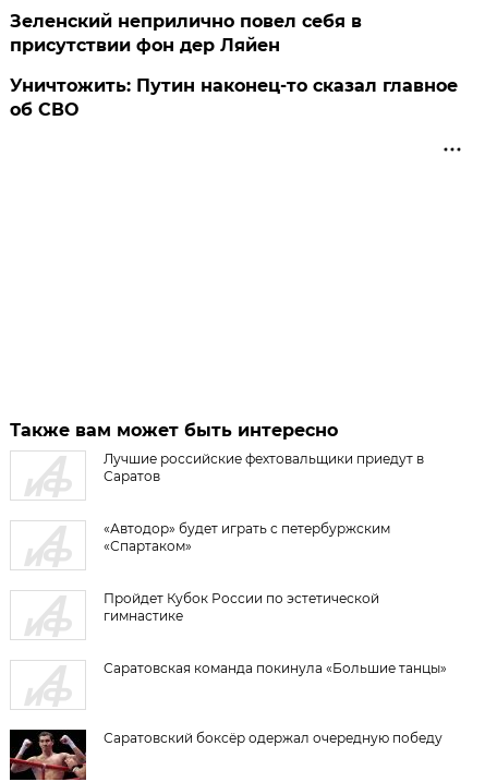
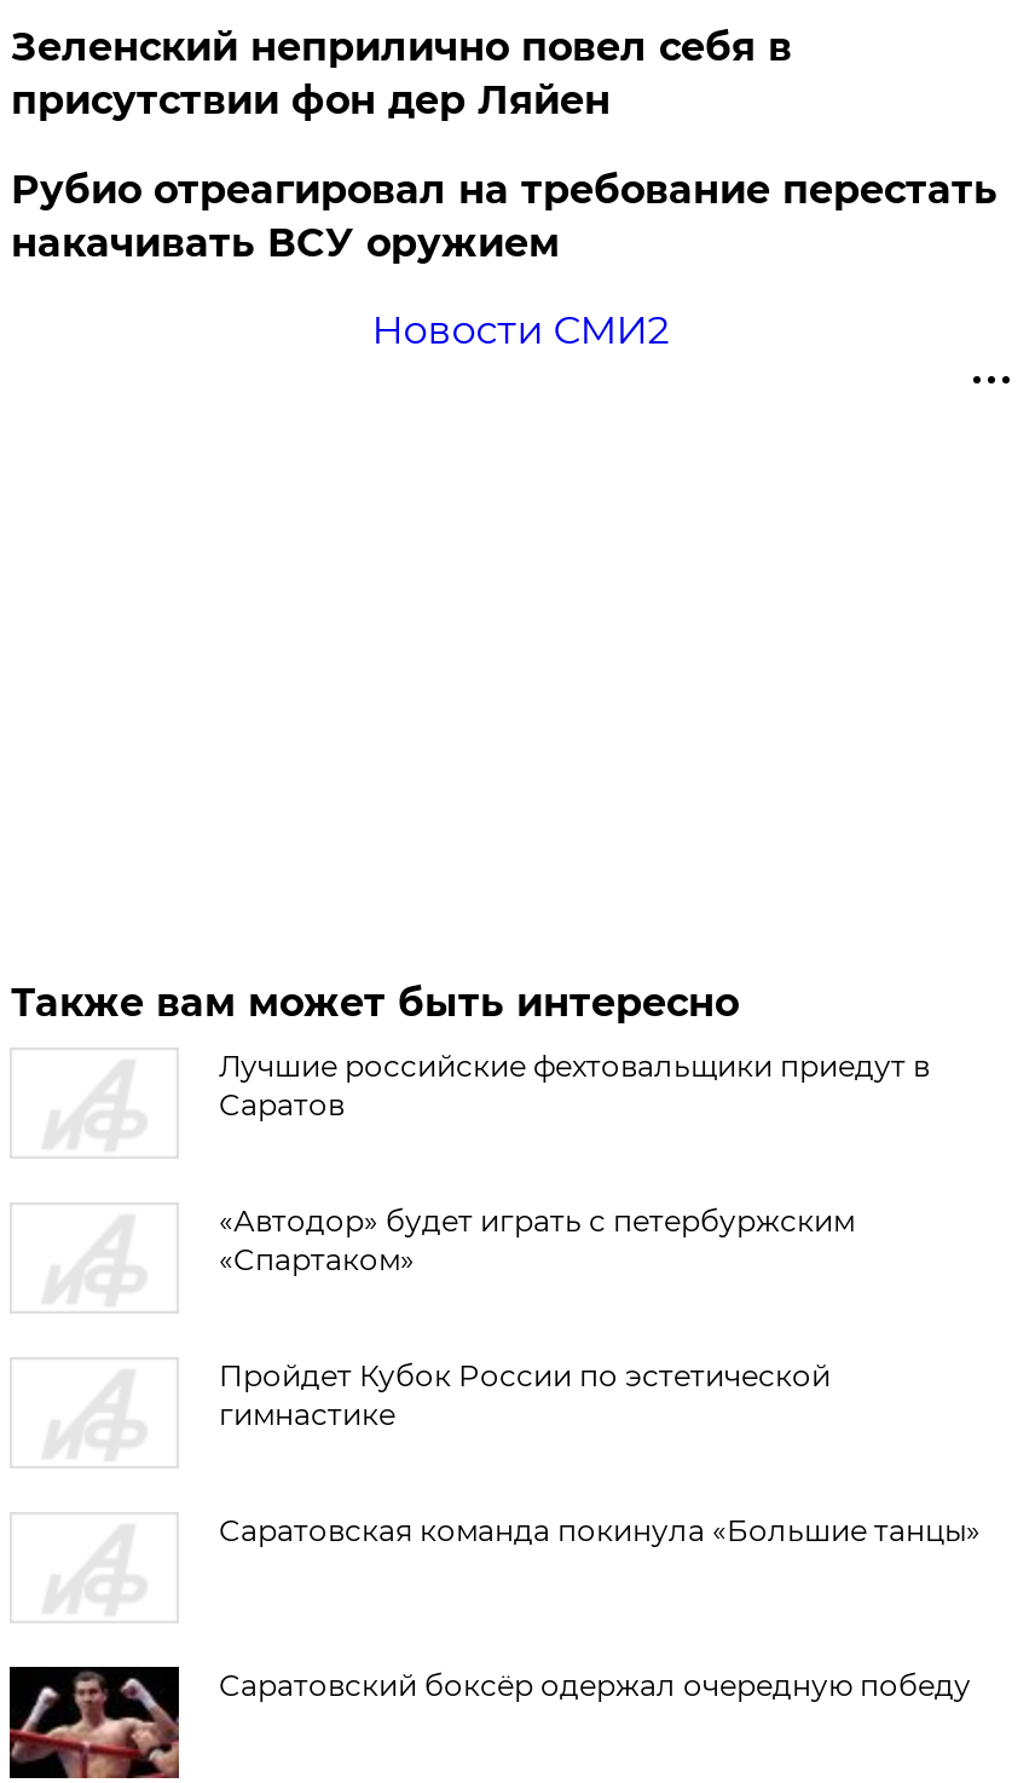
- Уничтожить: Путин наконец-то сказал главное
- об СВО
+ Рубио отреагировал на требование перестать
+ накачивать ВСУ оружием
+ Новости СМИ2
